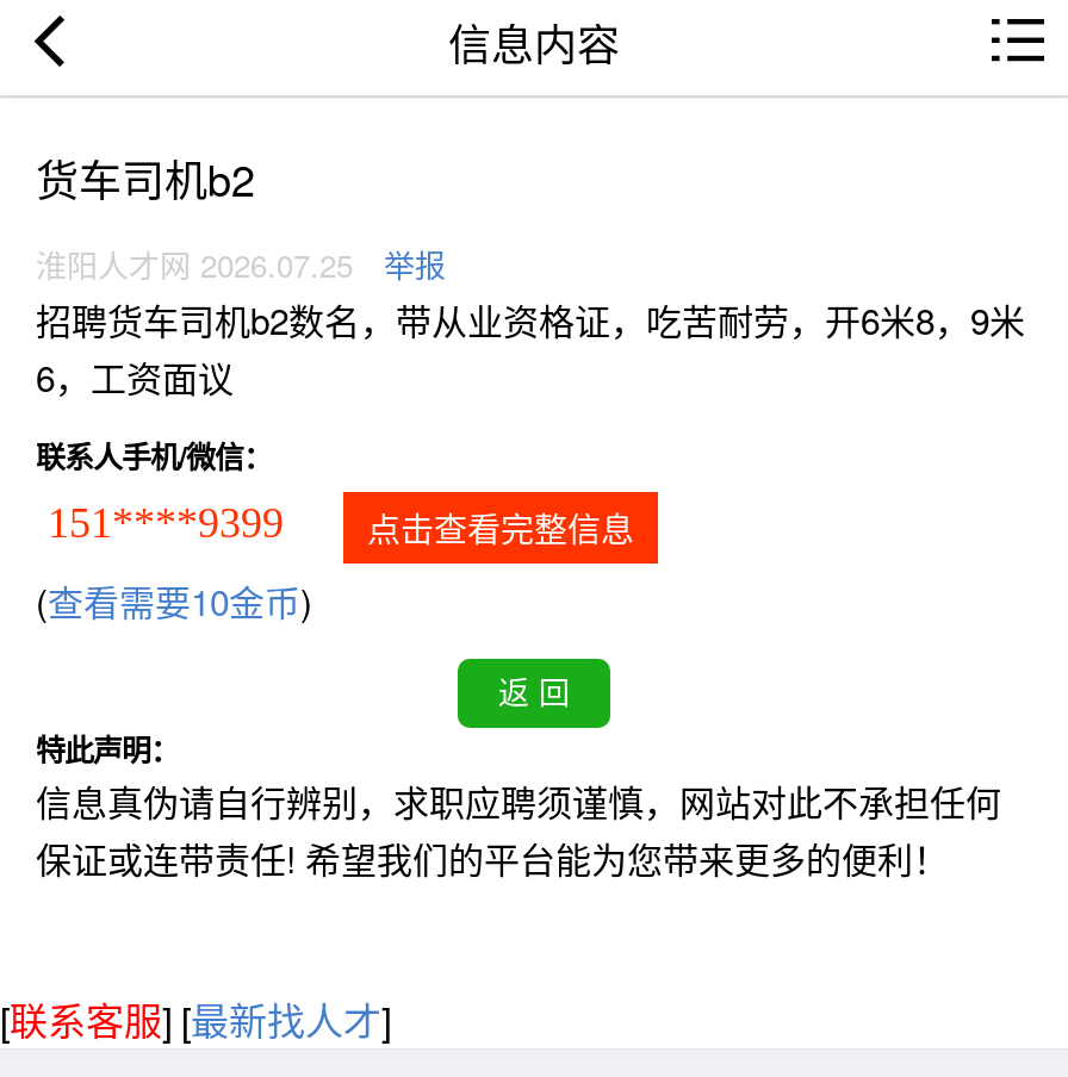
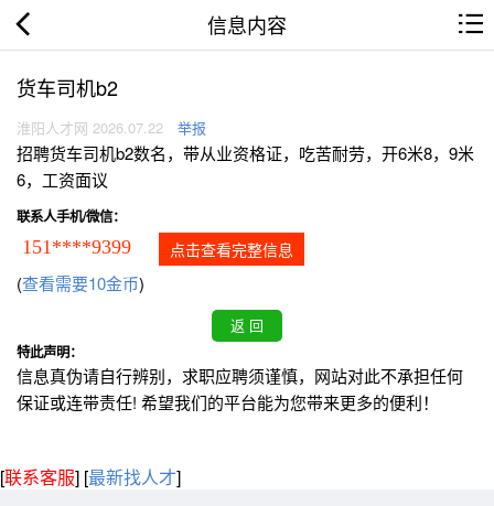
- 淮阳人才网 2026.07.25 举报
+ 淮阳人才网 2026.07.22 举报
